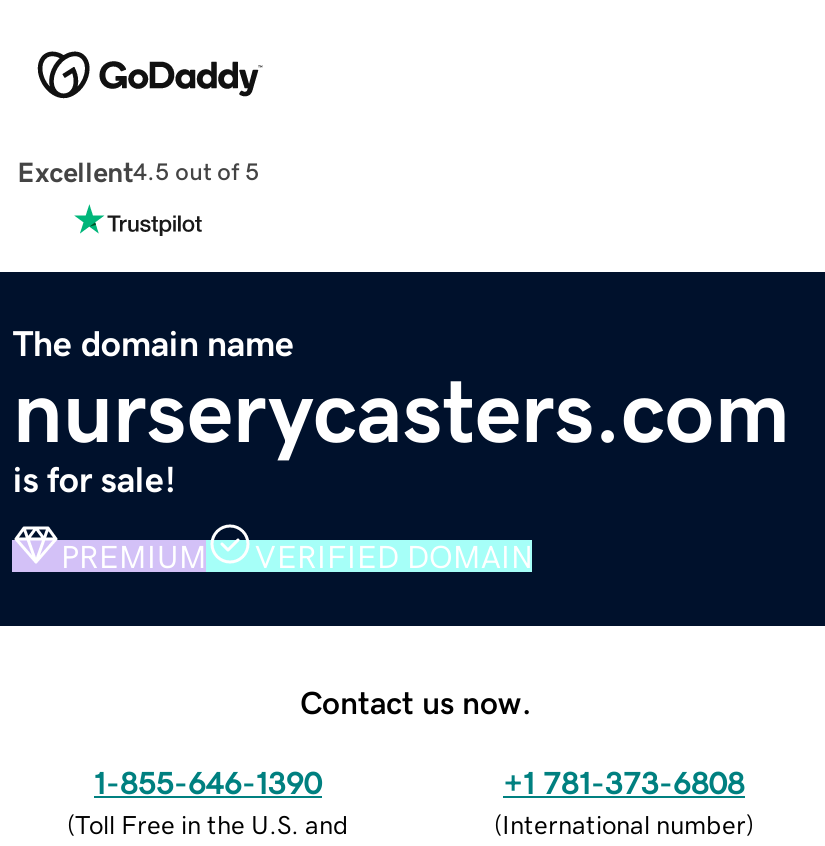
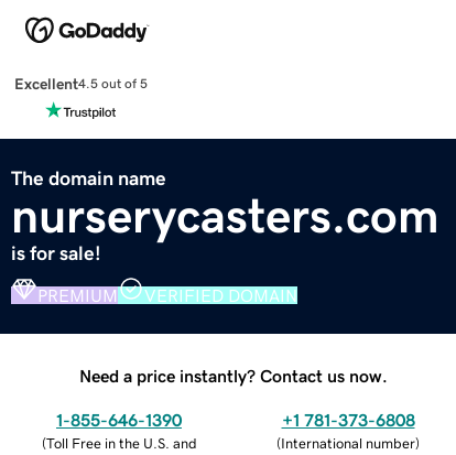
- Contact us now.
+ Need a price instantly? Contact us now.
